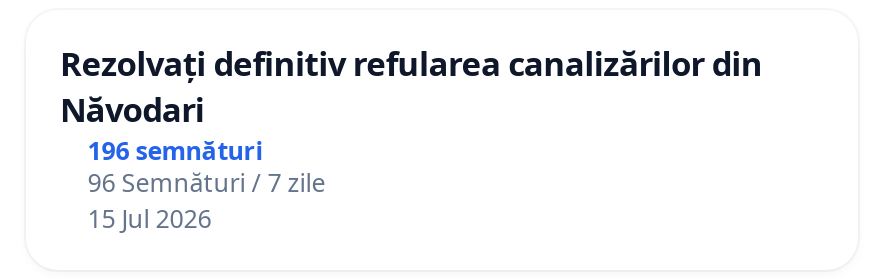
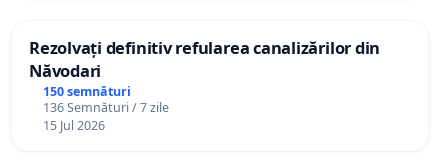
- 196 semnături
+ 150 semnături

- 96 Semnături / 7 zile
+ 136 Semnături / 7 zile
